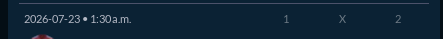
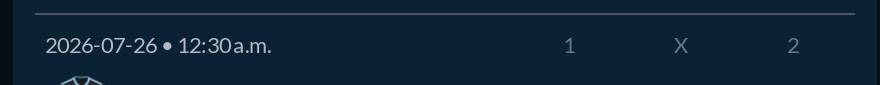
- 2026-07-23 • 1:30 a.m.
+ 2026-07-26 • 12:30 a.m.
